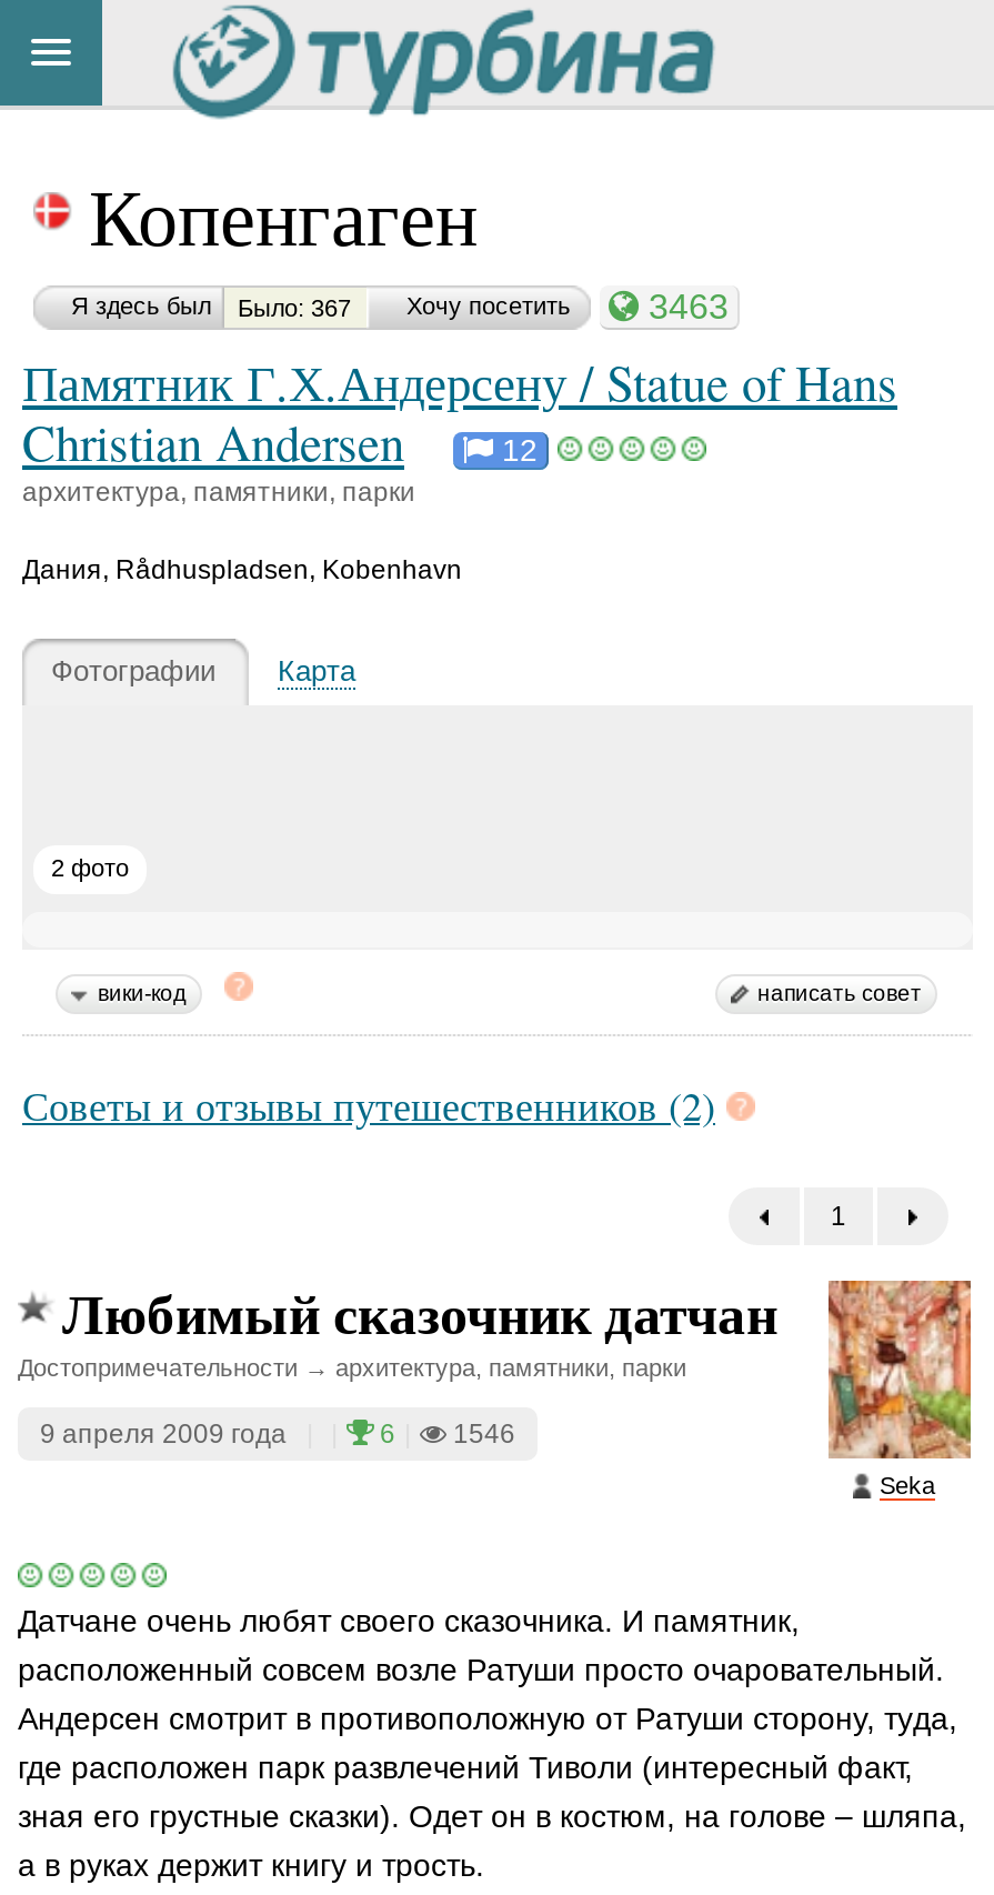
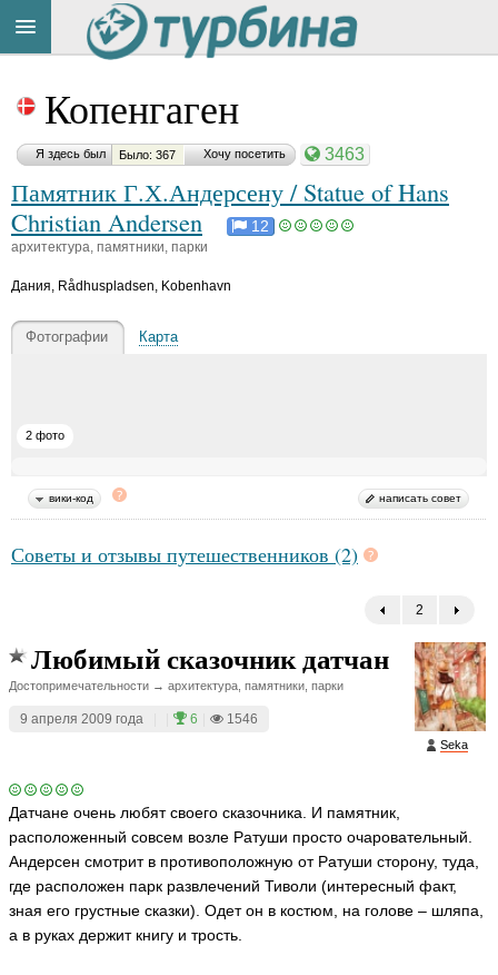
- 1
+ 2
